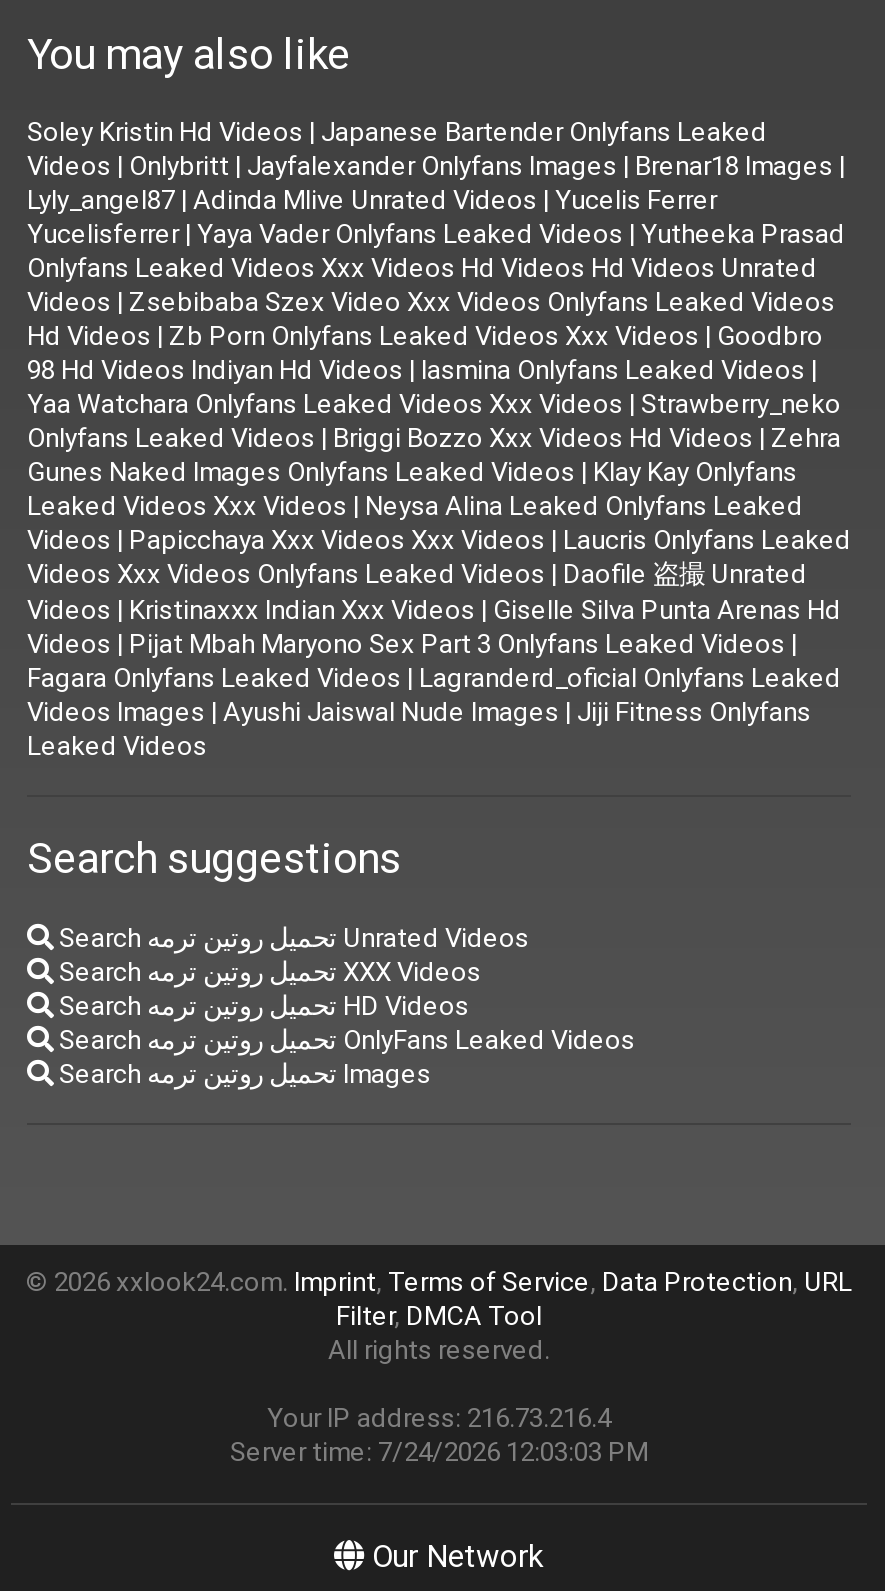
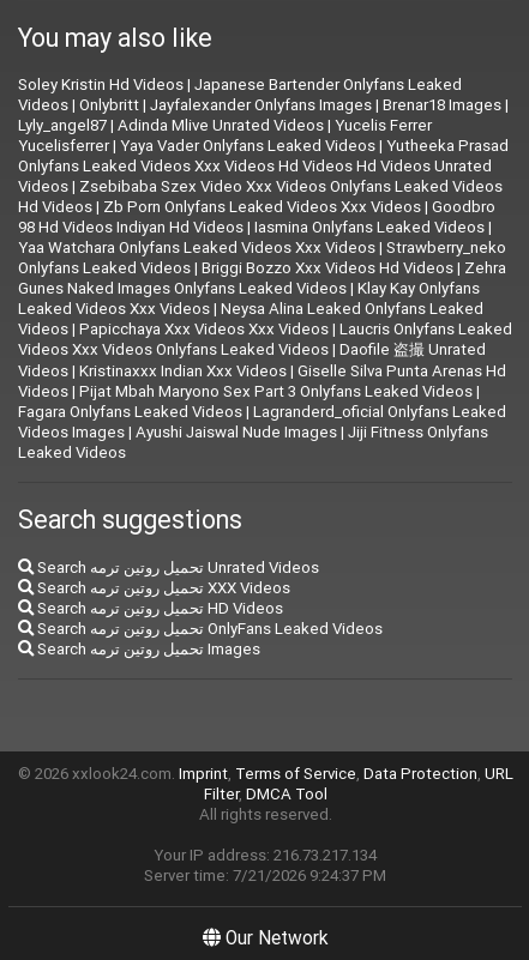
- Your IP address: 216.73.216.4
+ Your IP address: 216.73.217.134

- Server time: 7/24/2026 12:03:03 PM
+ Server time: 7/21/2026 9:24:37 PM
